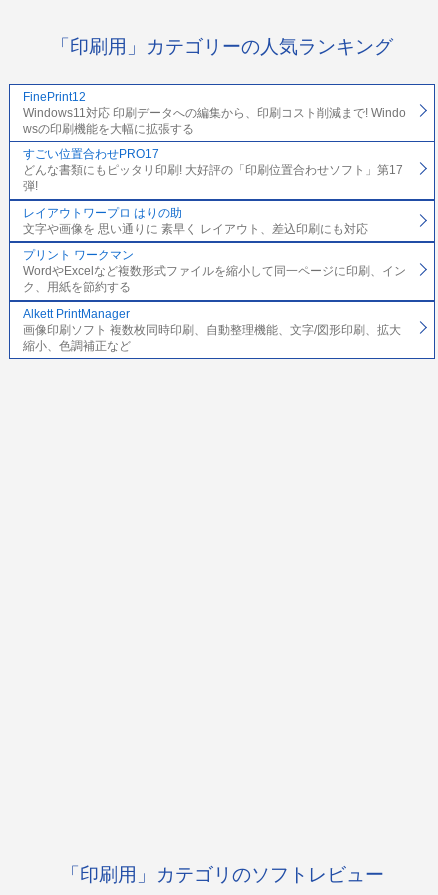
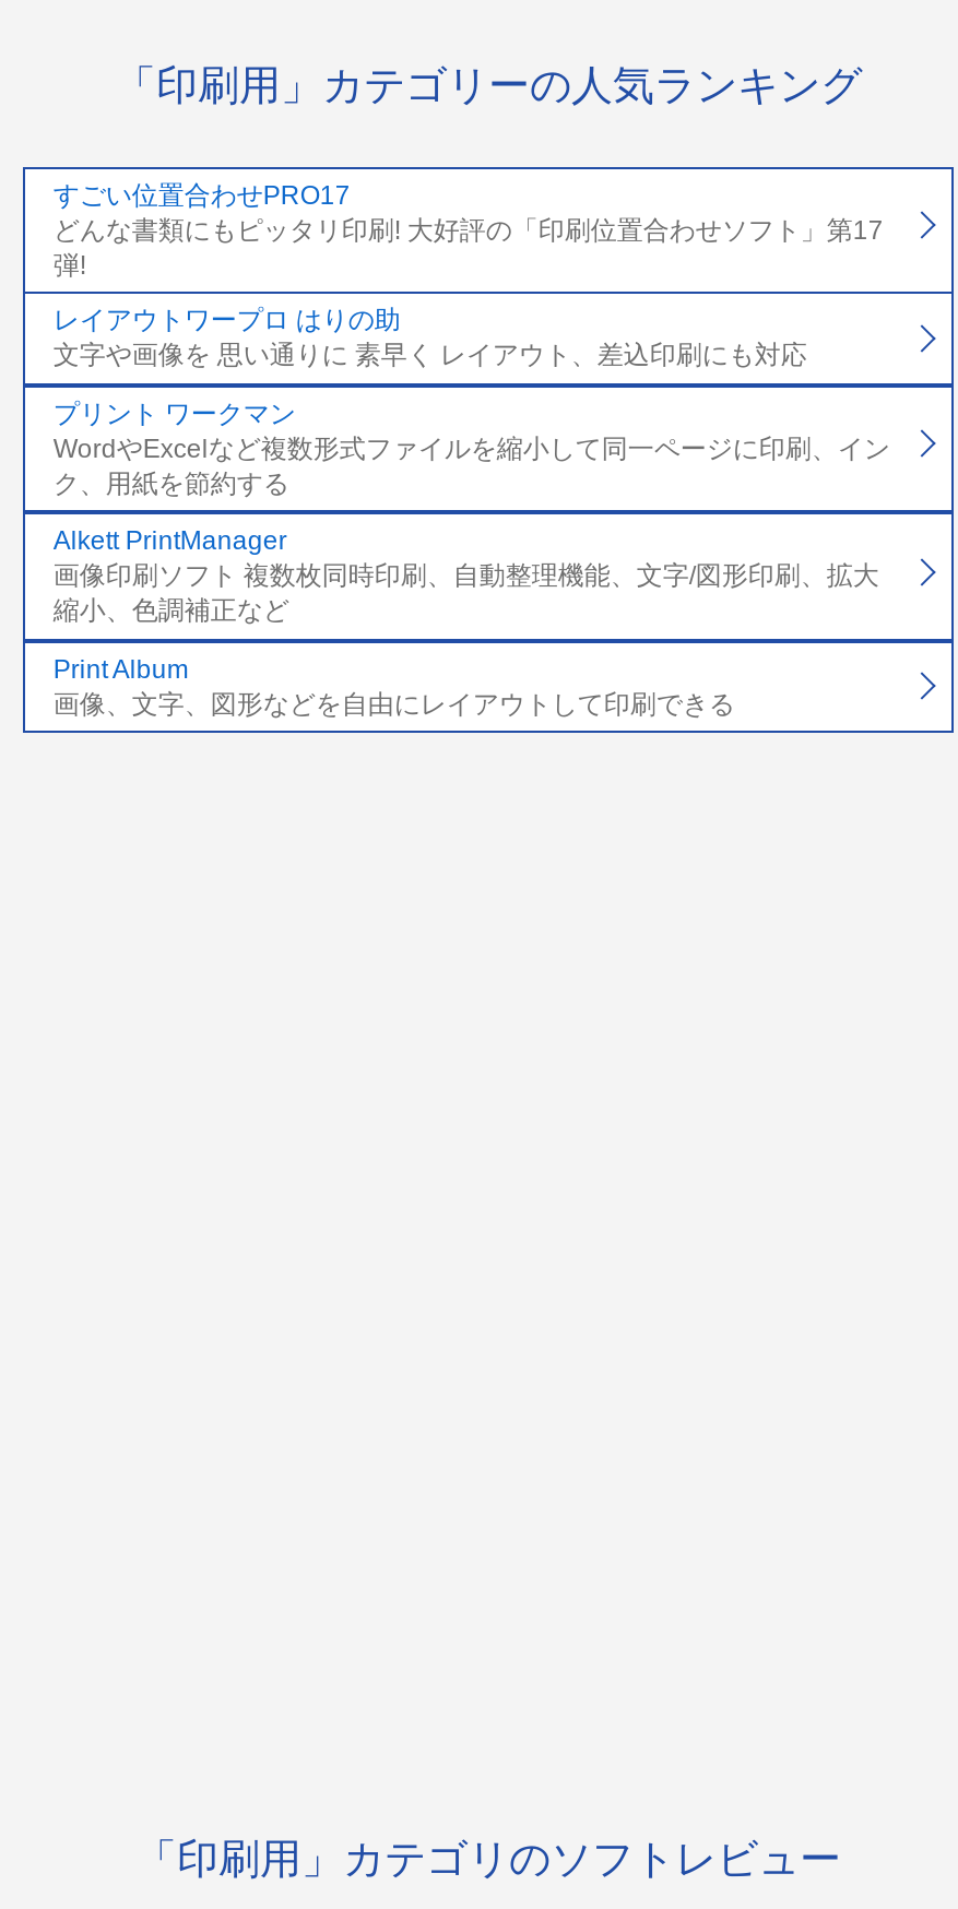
- FinePrint12
- Windows11対応 印刷データへの編集から、印刷コスト削減まで! Windo
- wsの印刷機能を大幅に拡張する

moved up: すごい位置合わせPRO17 | どんな書類にもピッタリ印刷! 大好評の「印刷位置合わせソフト」第17 | 弾! | ... | 画像印刷ソフト 複数枚同時印刷、自動整理機能、文字/図形印刷、拡大 | 縮小、色調補正など

+ Print Album
+ 画像、文字、図形などを自由にレイアウトして印刷できる
